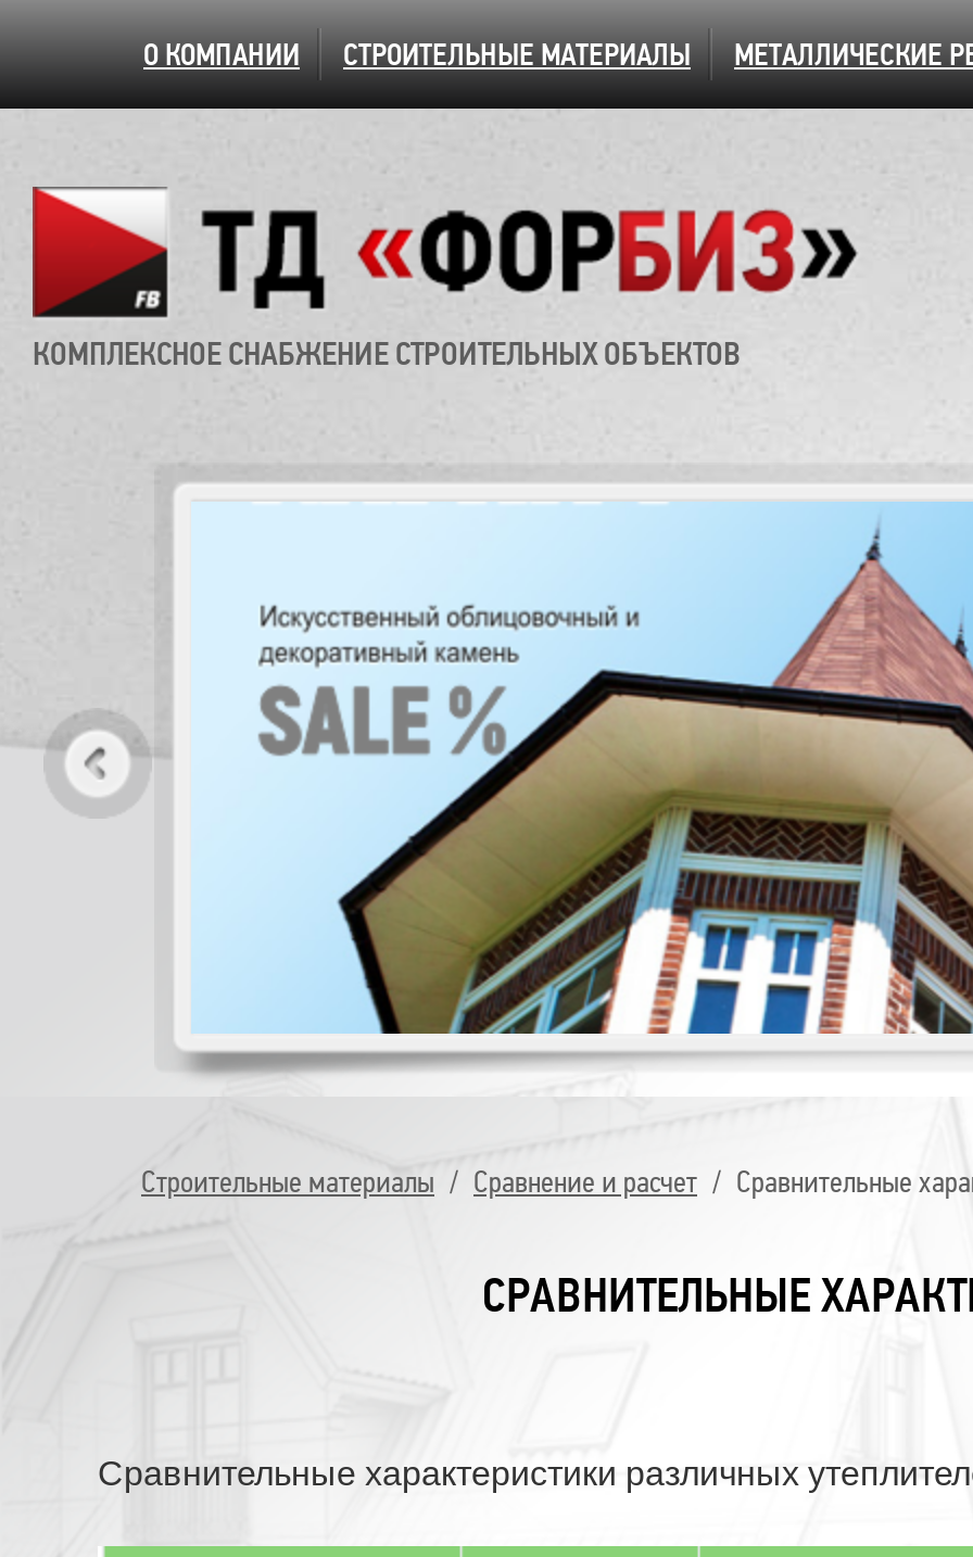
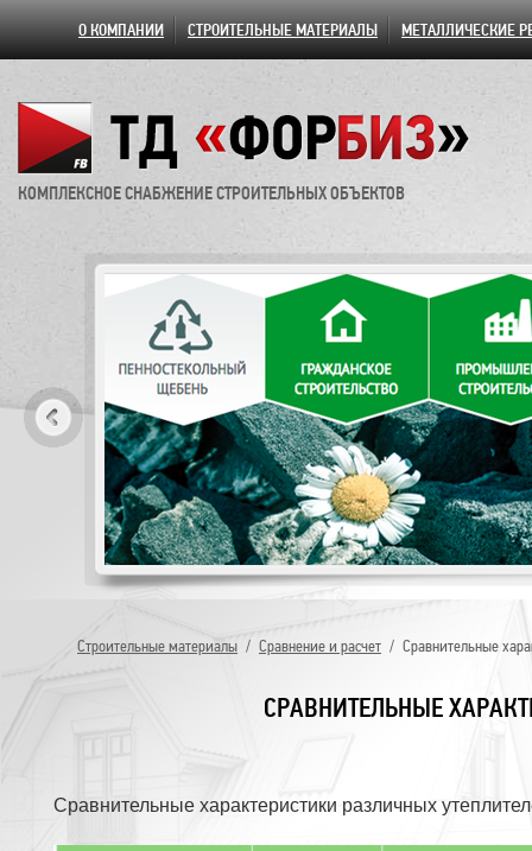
- [image]
+ [image]
